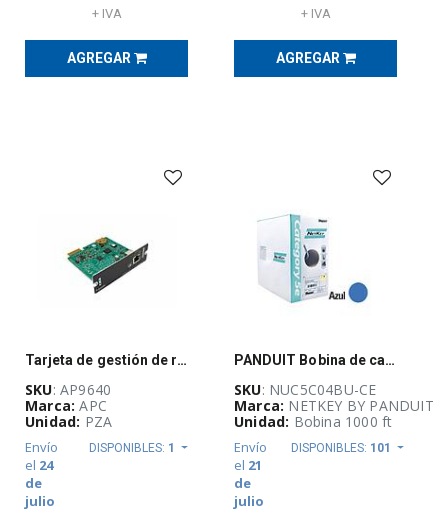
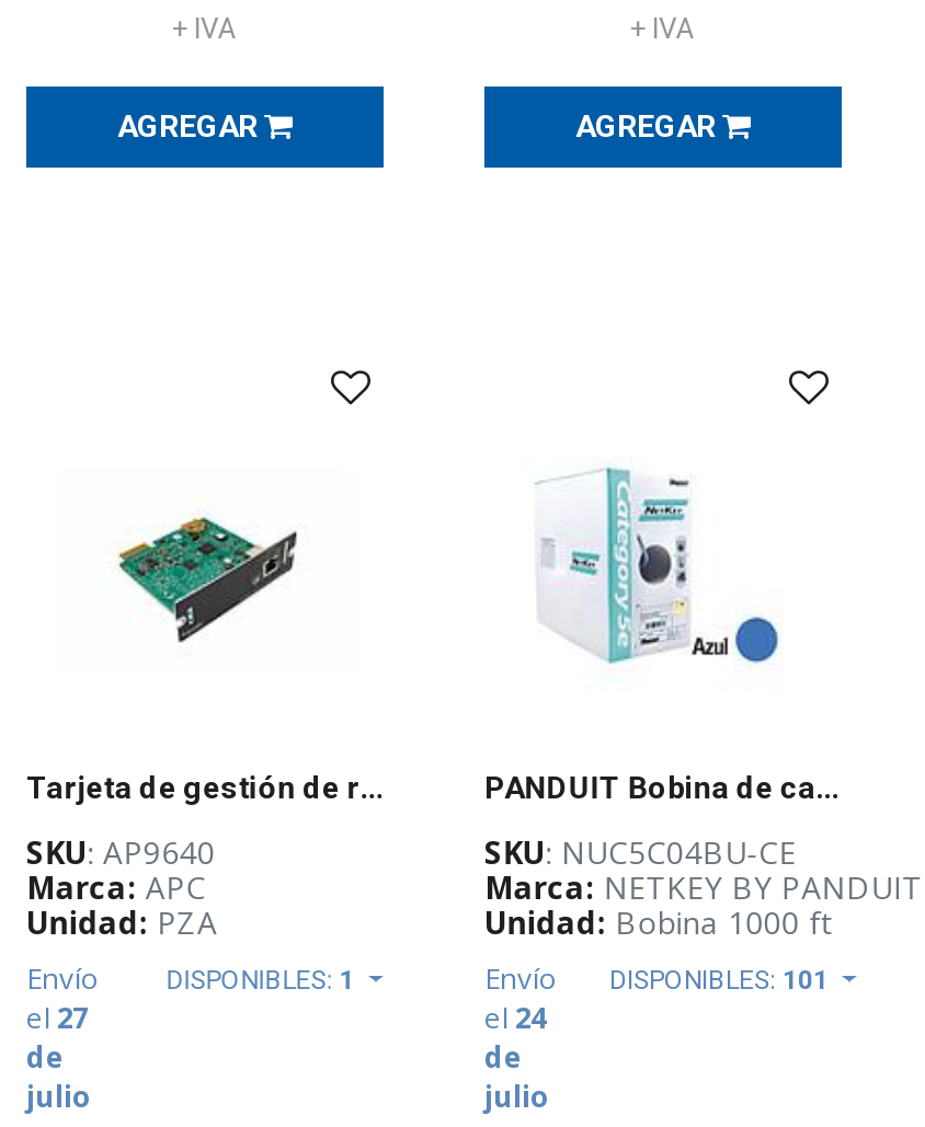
- el 24
+ el 27

- el 21
+ el 24
